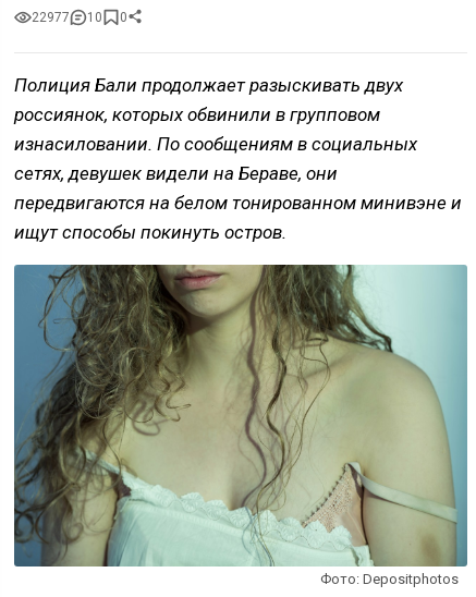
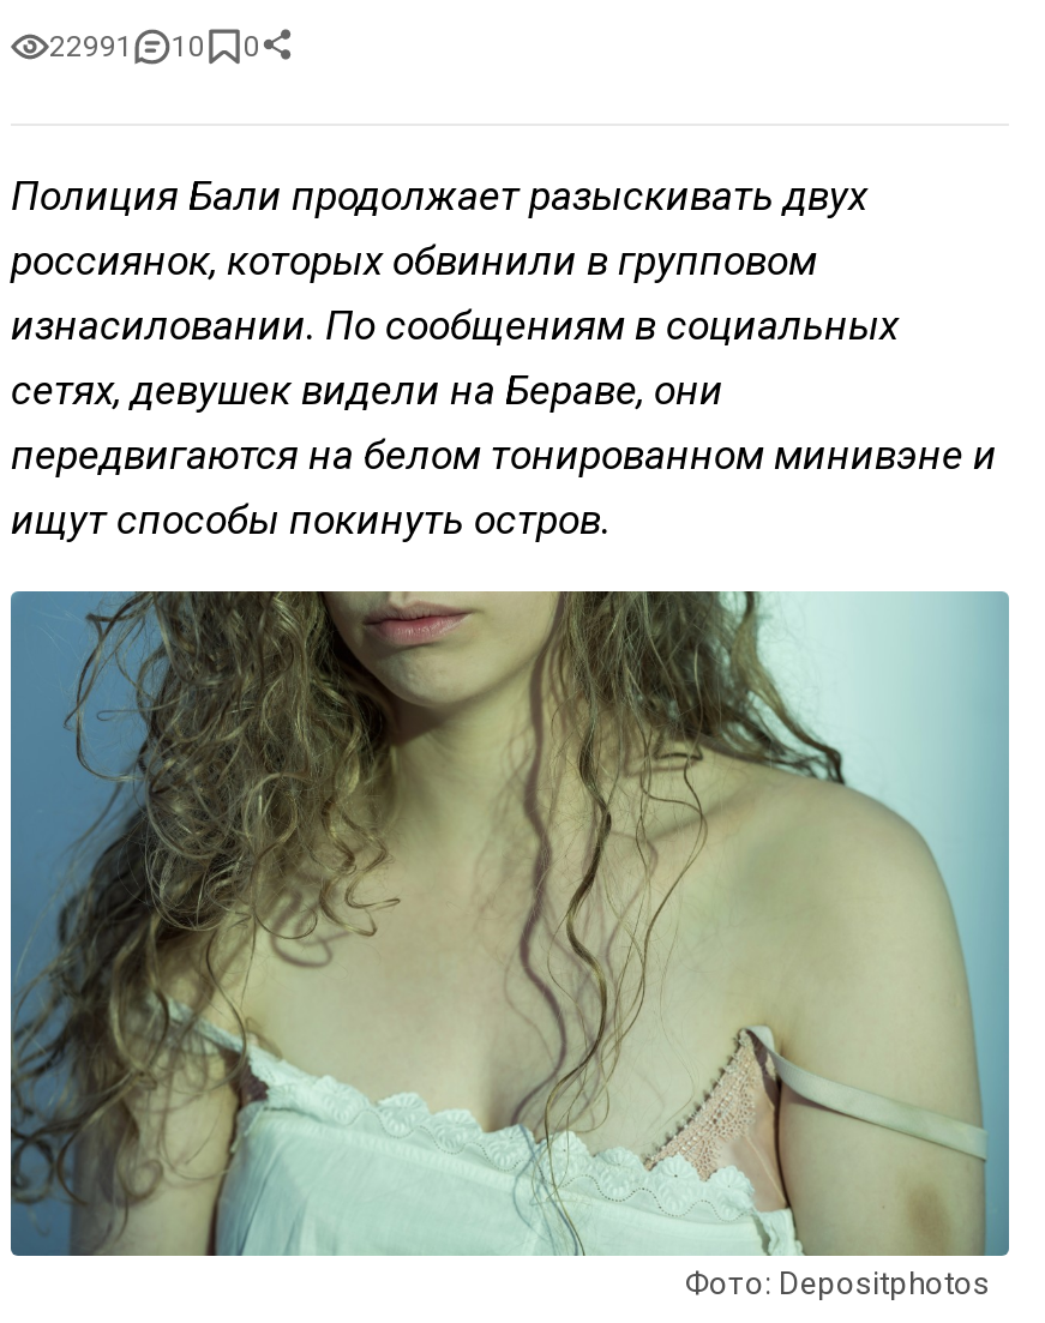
- 22977 10 0
+ 22991 10 0
